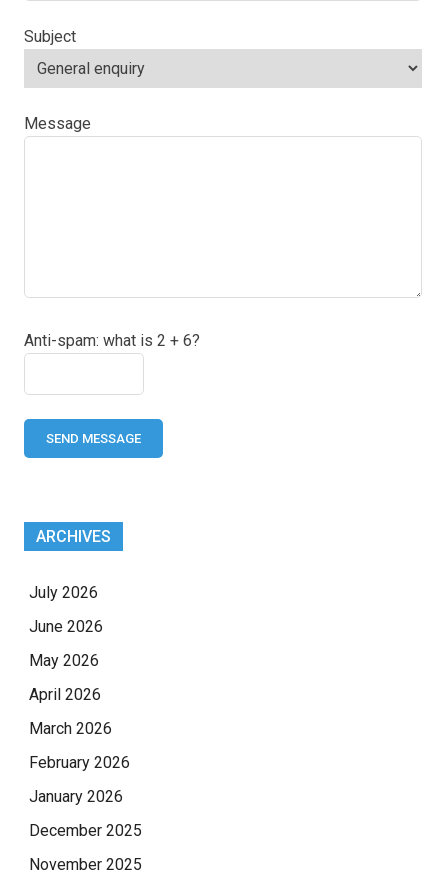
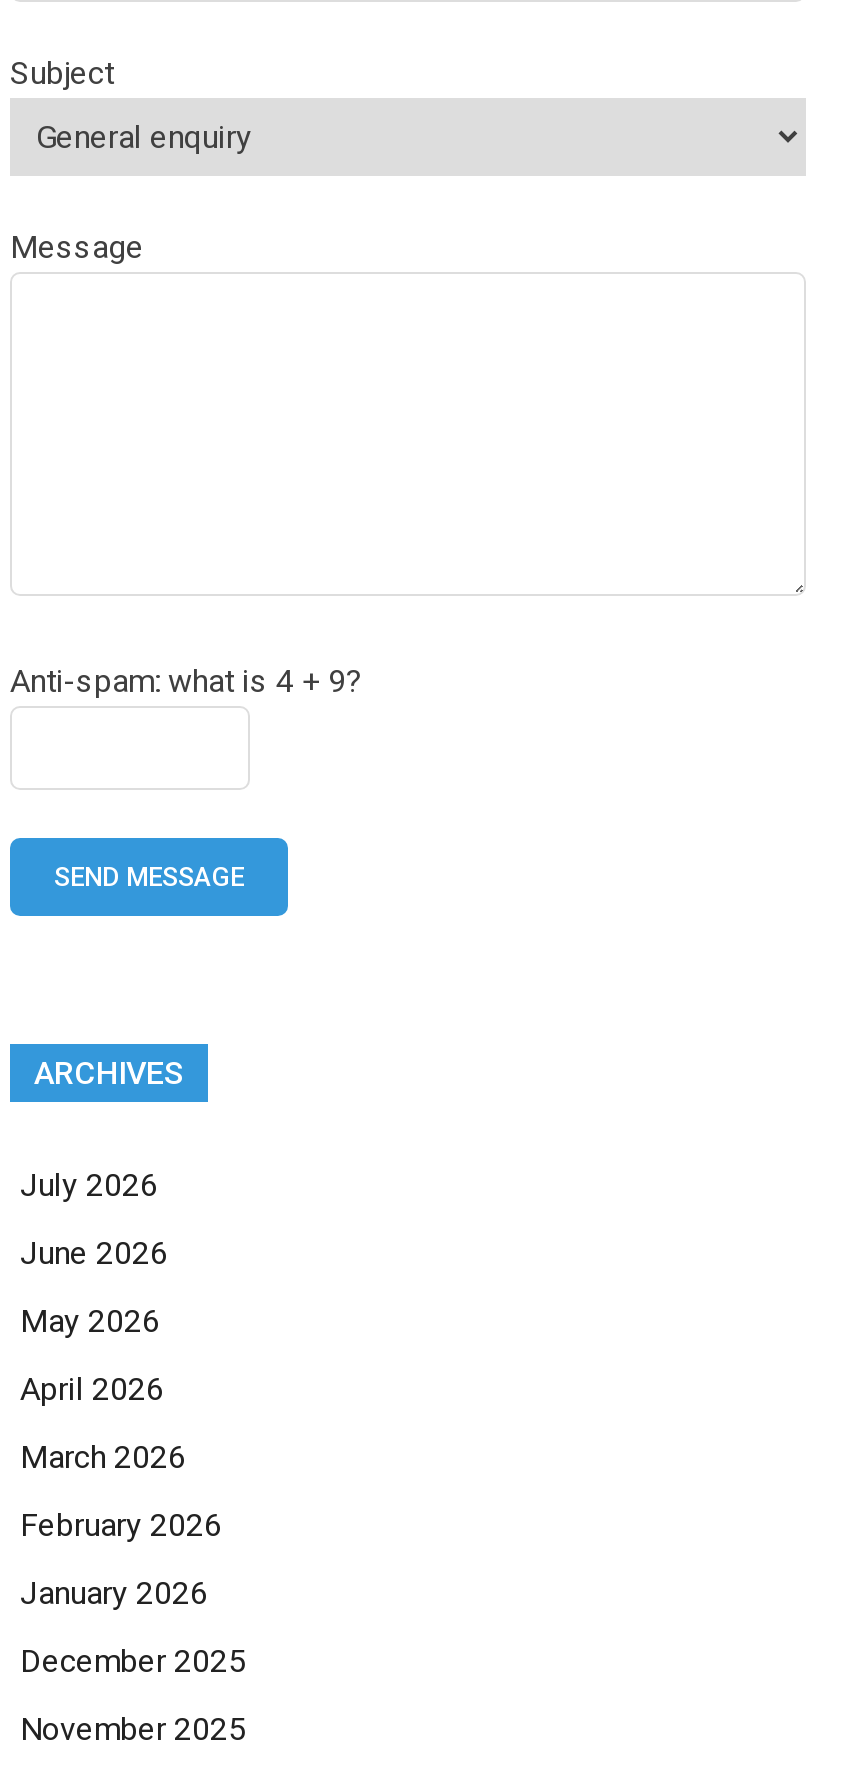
- Anti-spam: what is 2 + 6?
+ Anti-spam: what is 4 + 9?
